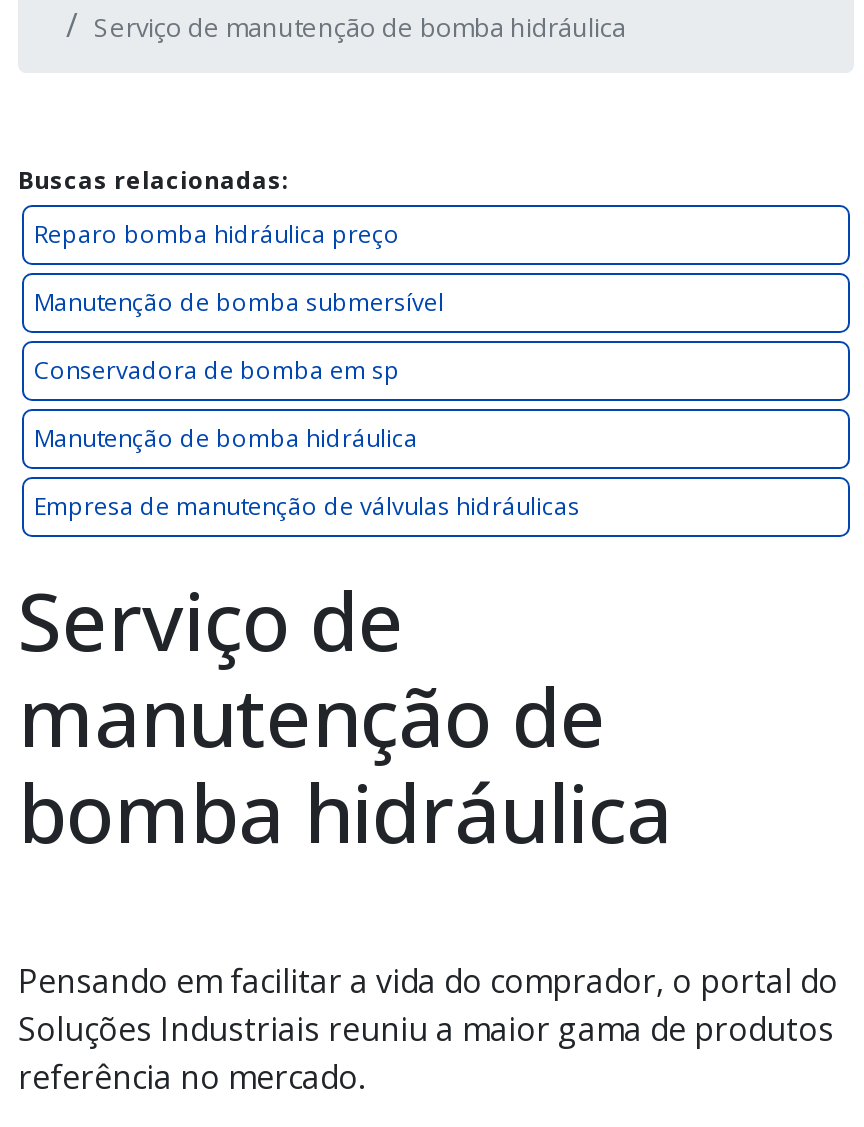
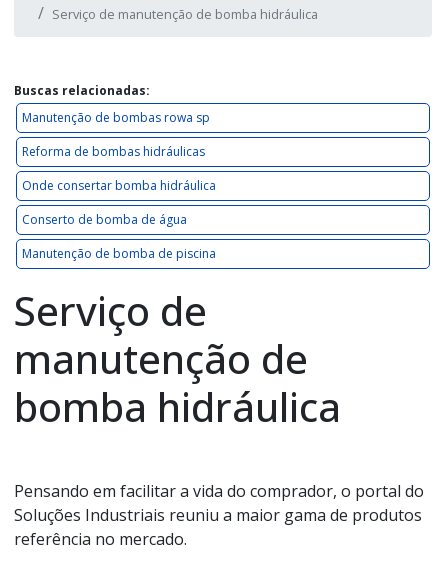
- Reparo bomba hidráulica preço
+ Manutenção de bombas rowa sp

- Manutenção de bomba submersível
+ Reforma de bombas hidráulicas

- Conservadora de bomba em sp
+ Onde consertar bomba hidráulica

- Manutenção de bomba hidráulica
+ Conserto de bomba de água

- Empresa de manutenção de válvulas hidráulicas
+ Manutenção de bomba de piscina
